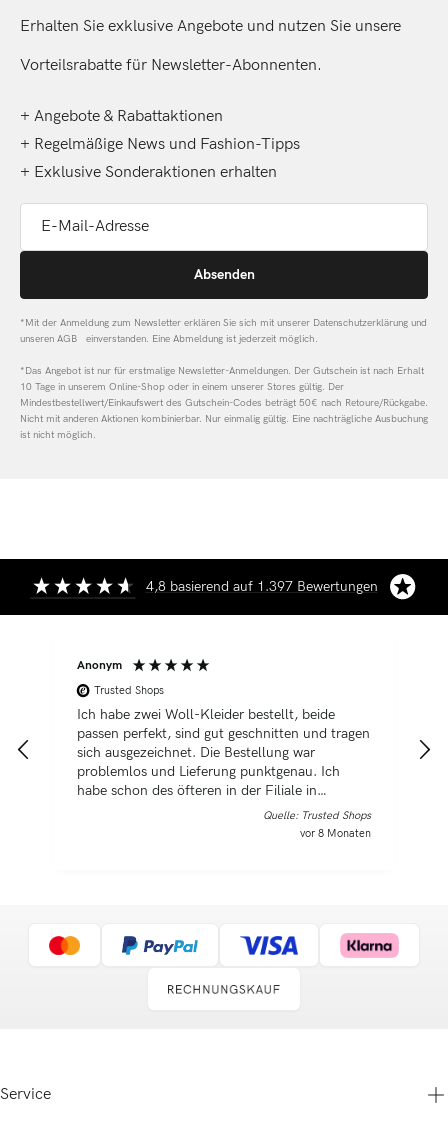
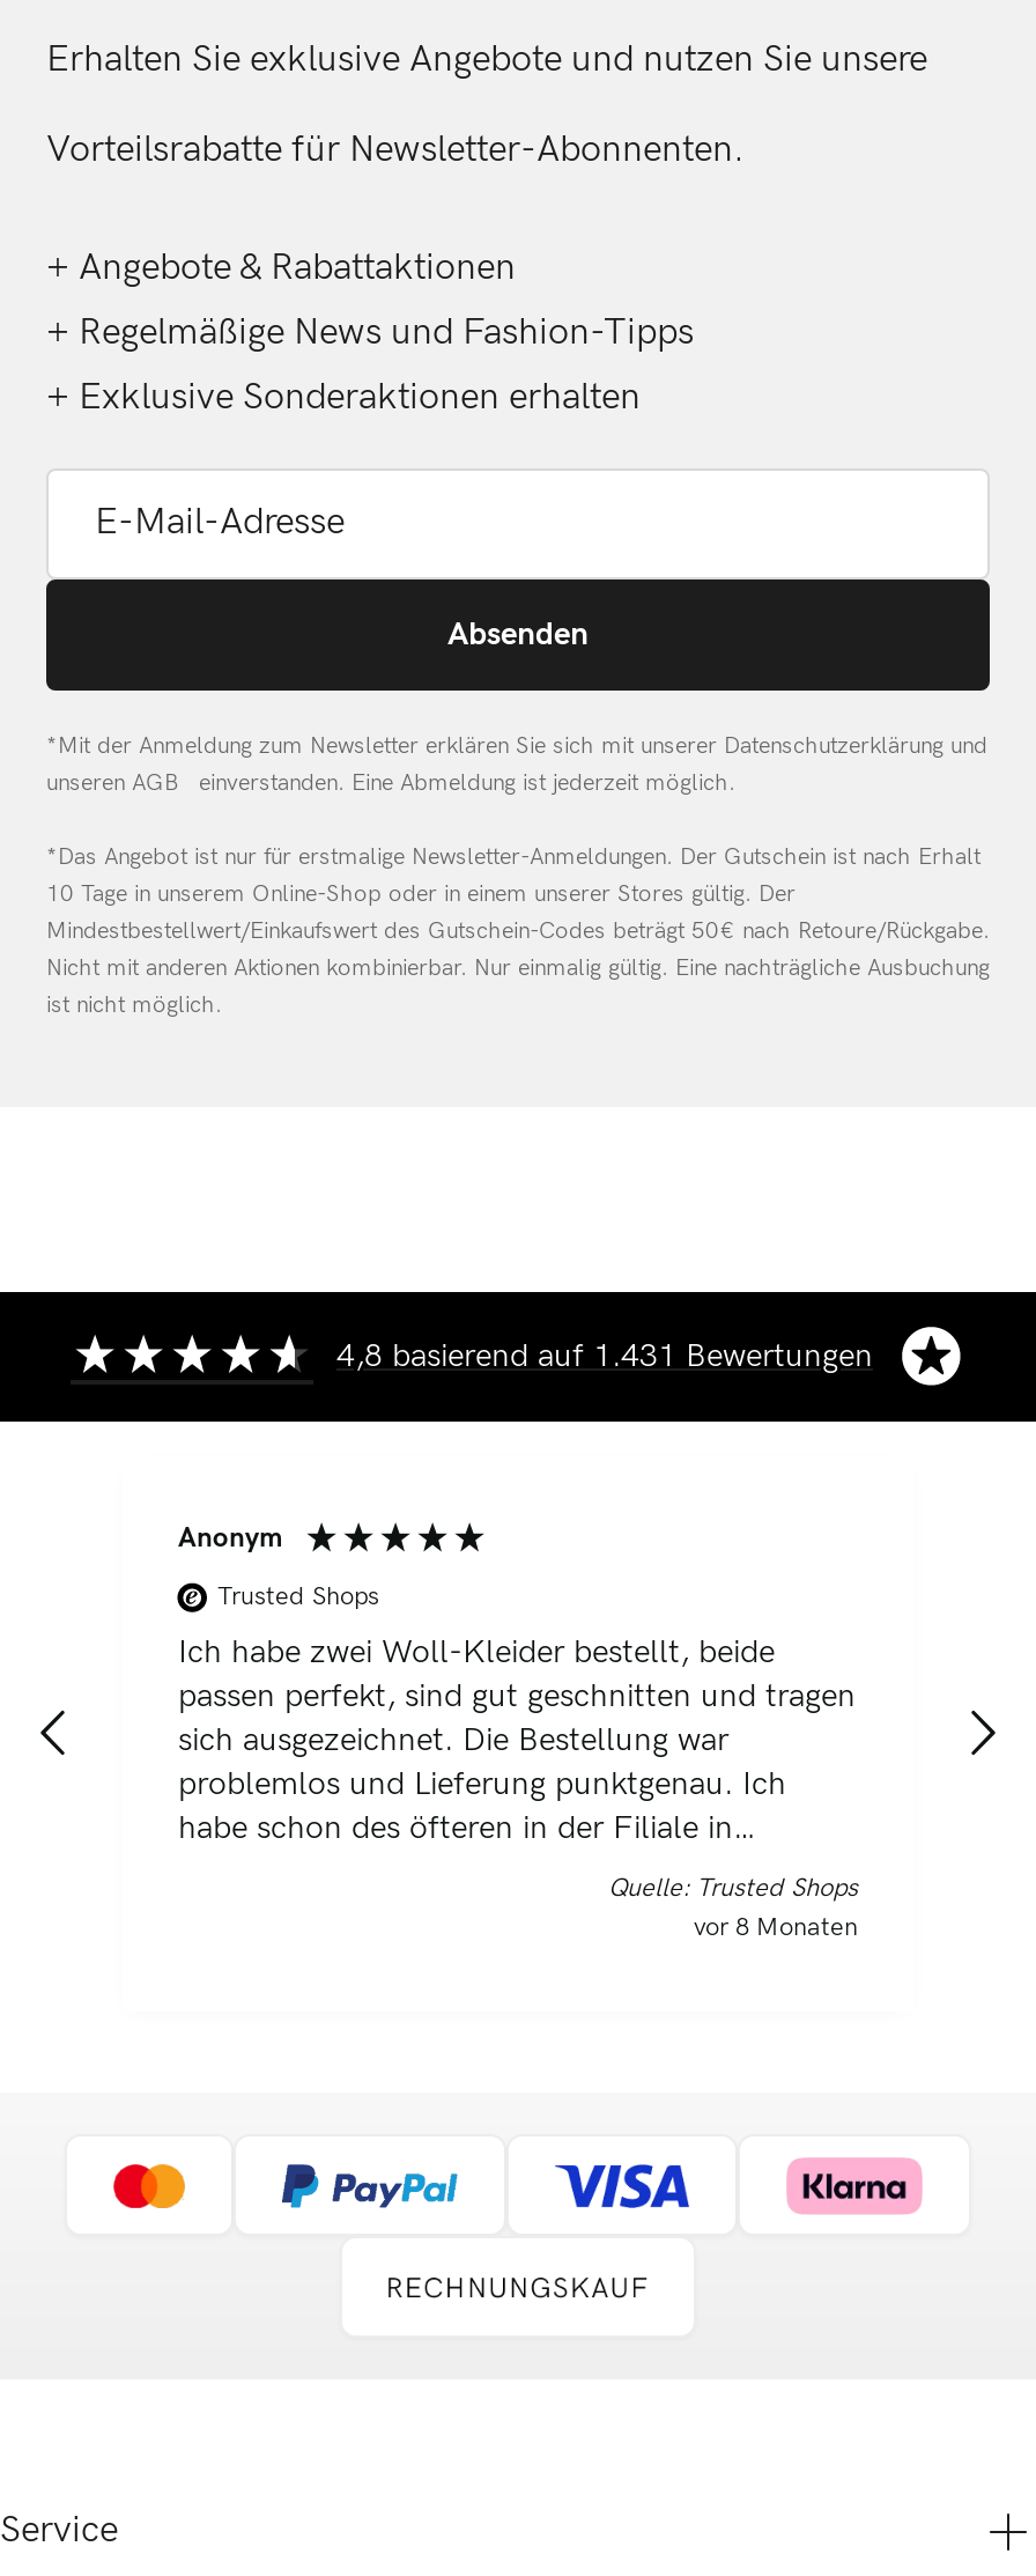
- 4,8 basierend auf 1.397 Bewertungen
+ 4,8 basierend auf 1.431 Bewertungen
